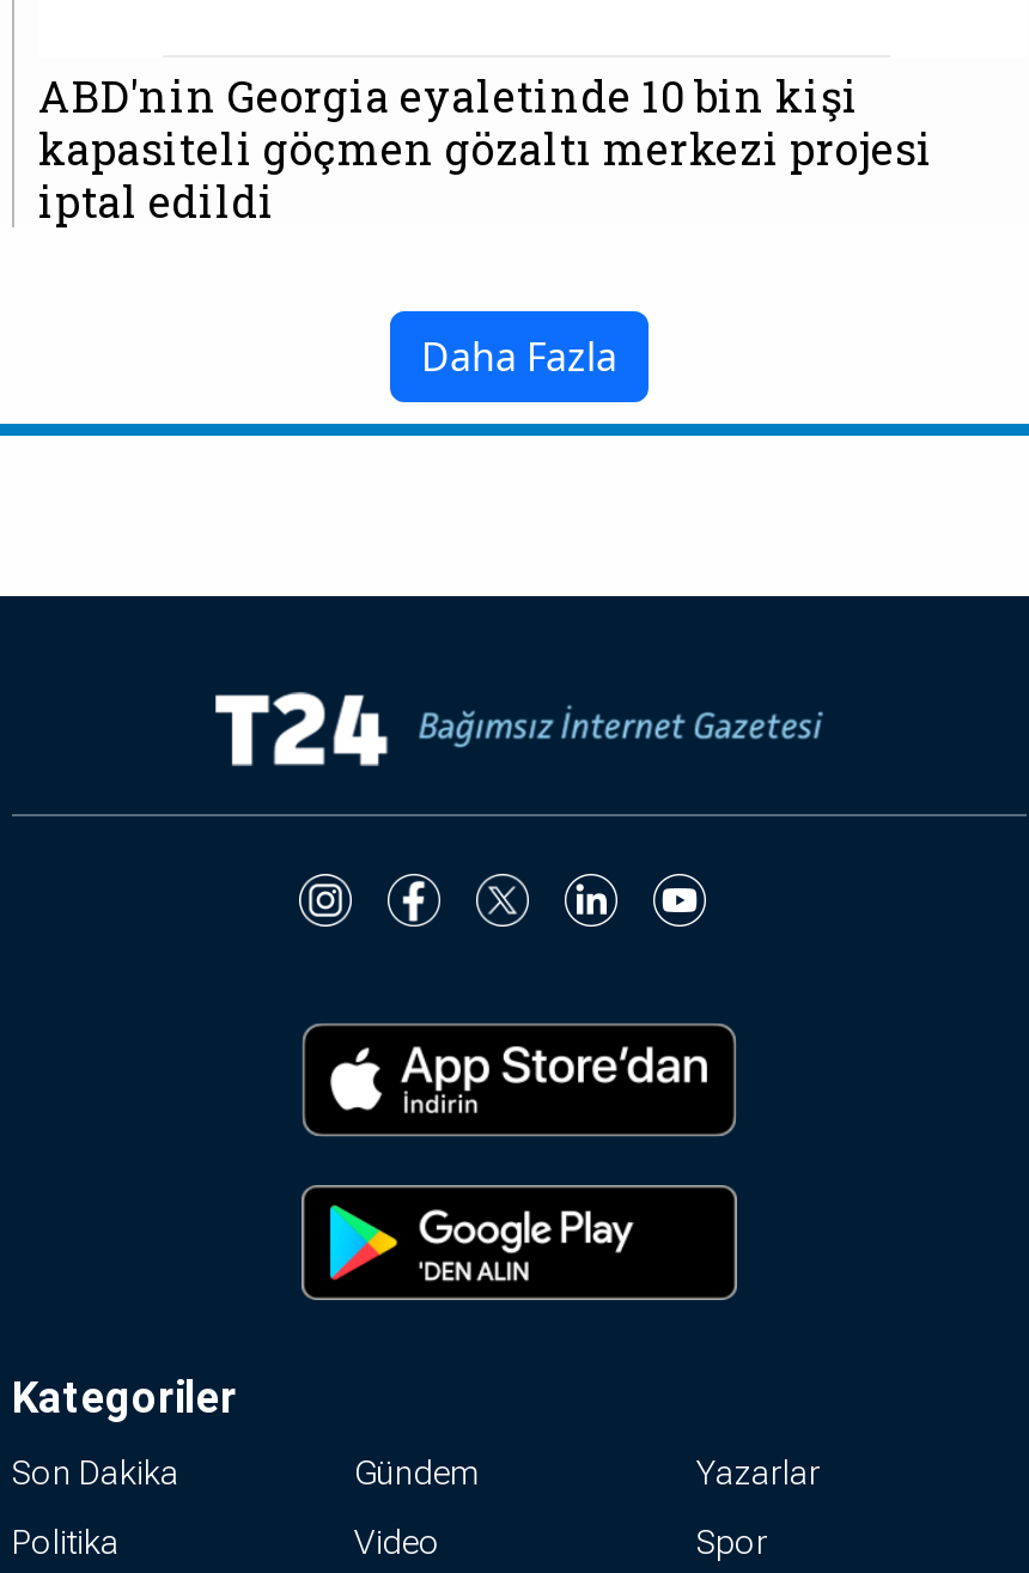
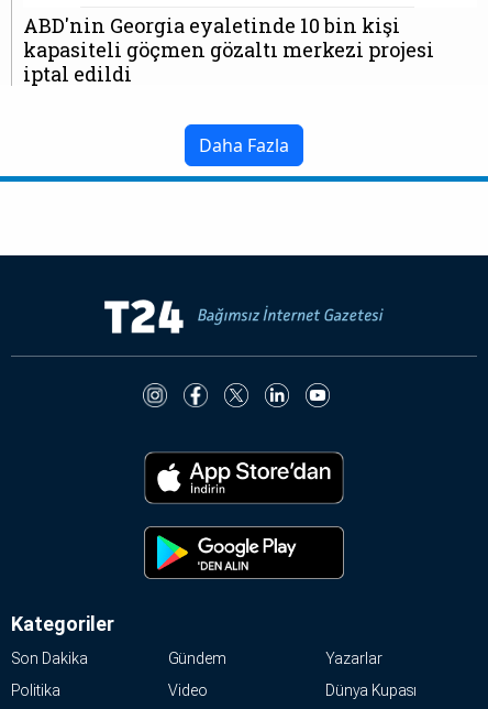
- Spor
+ Dünya Kupası
